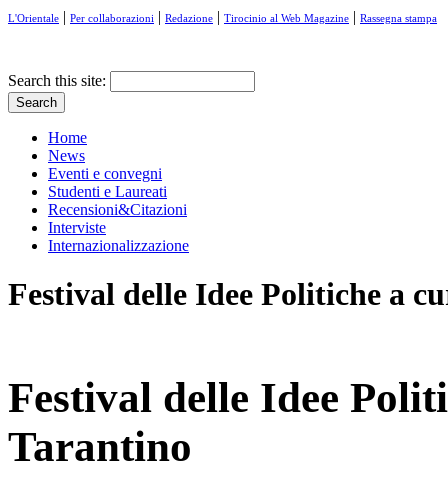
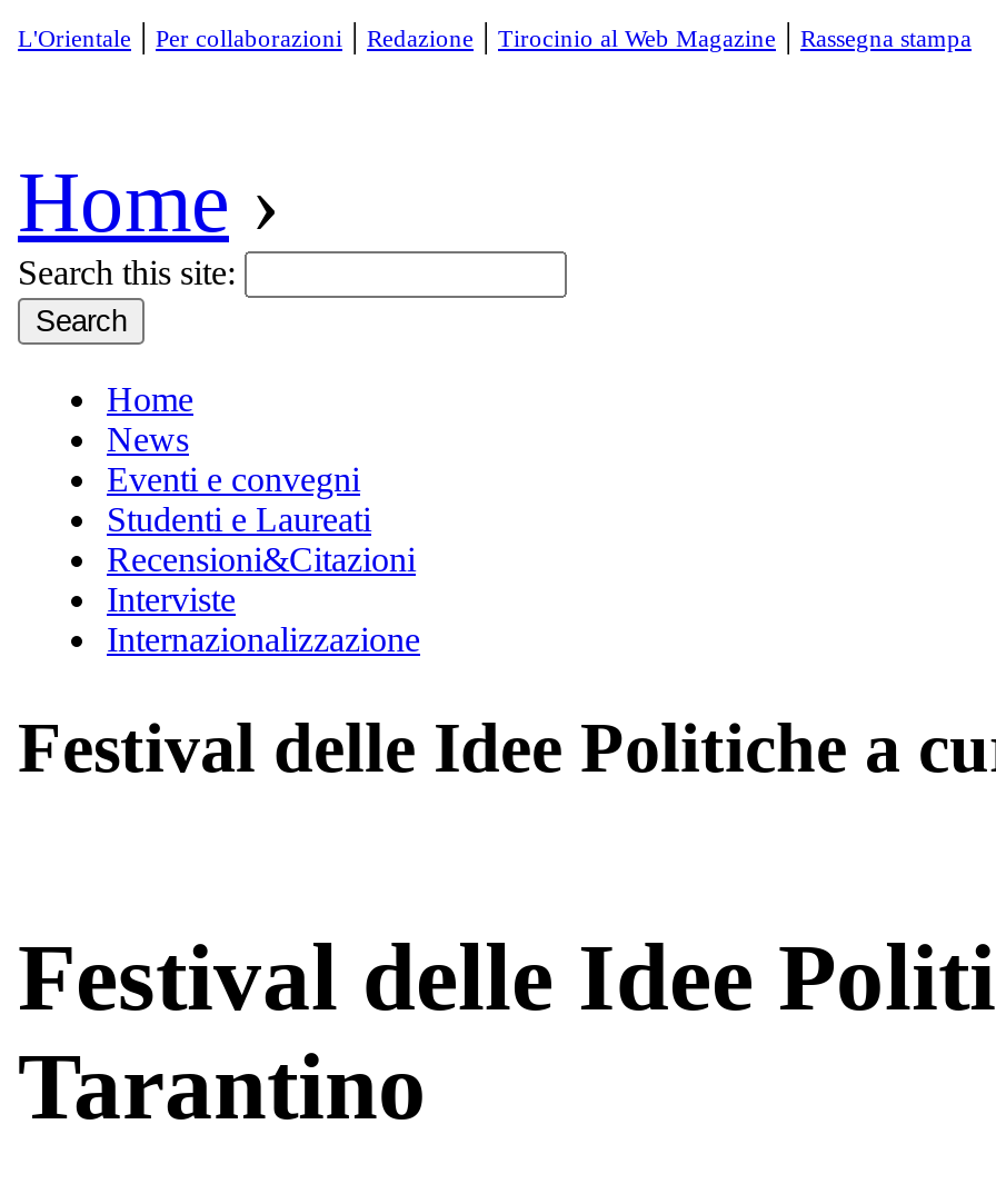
+ Home ›
